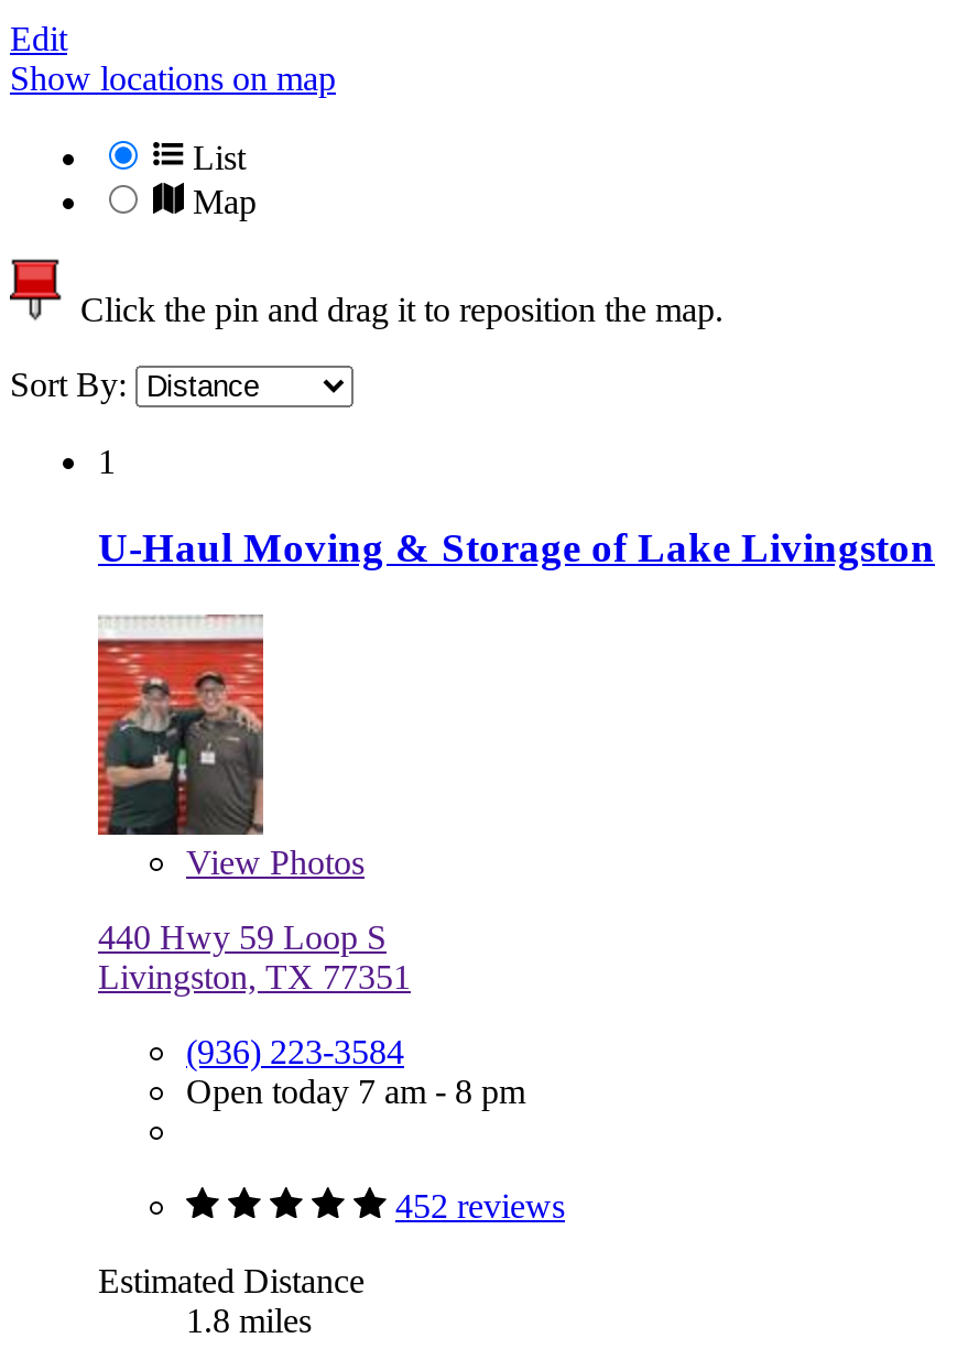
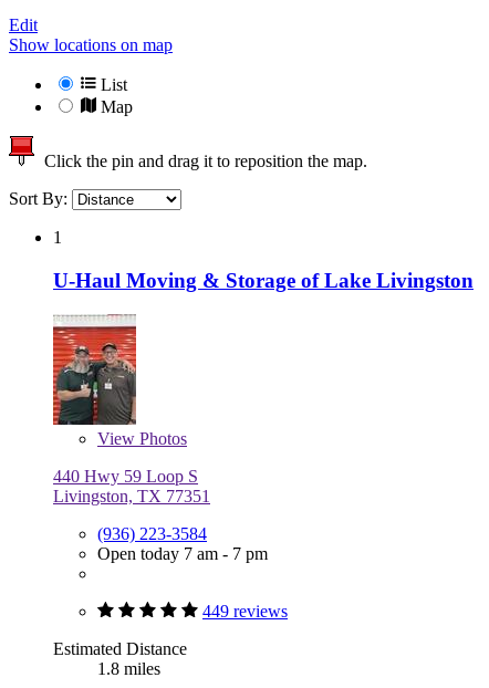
- Open today 7 am - 8 pm
+ Open today 7 am - 7 pm

- 452 reviews
+ 449 reviews
